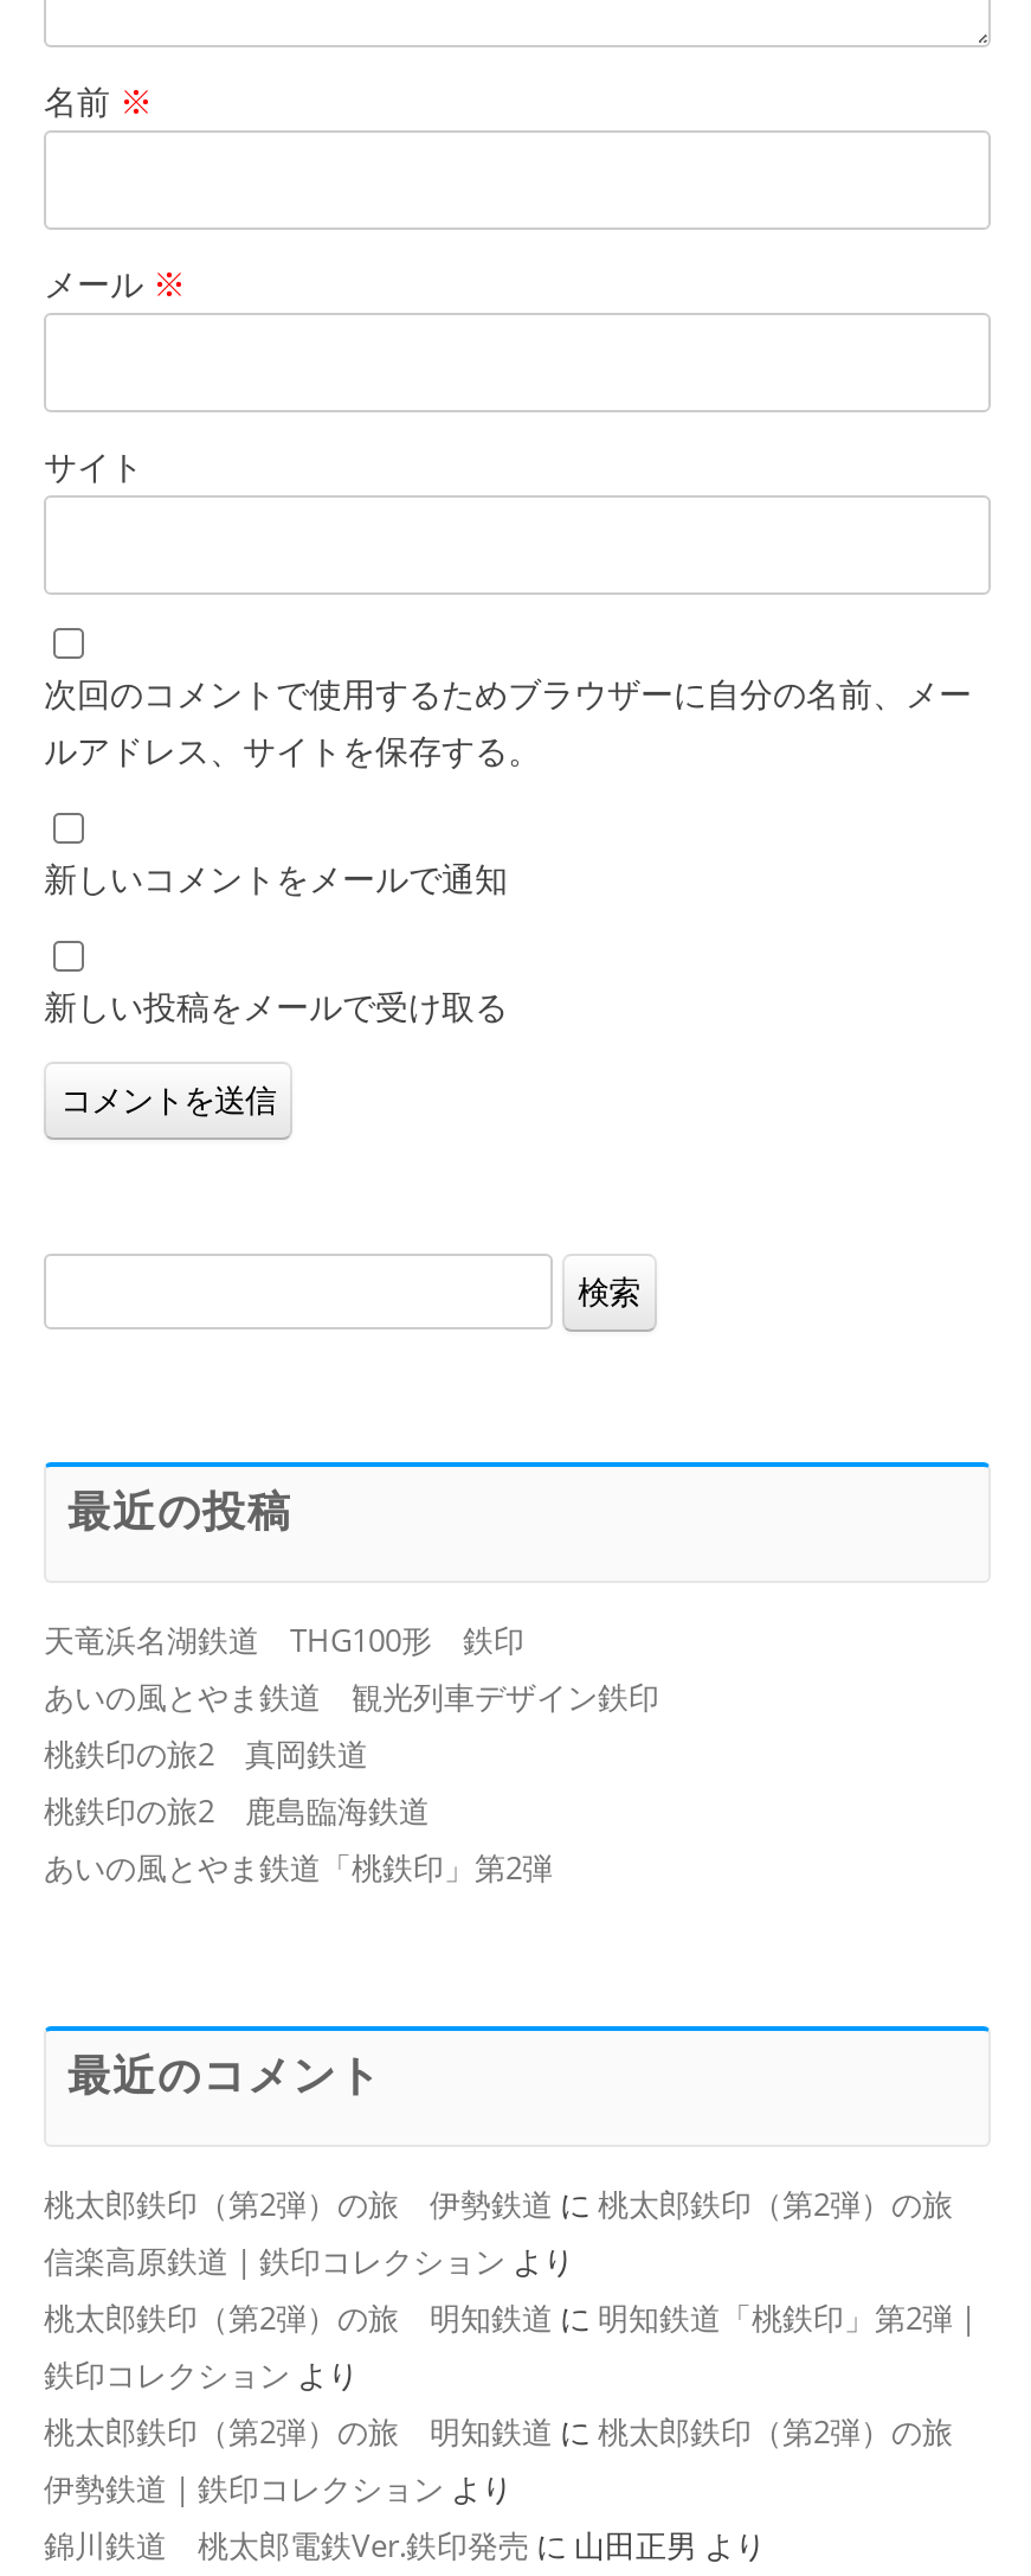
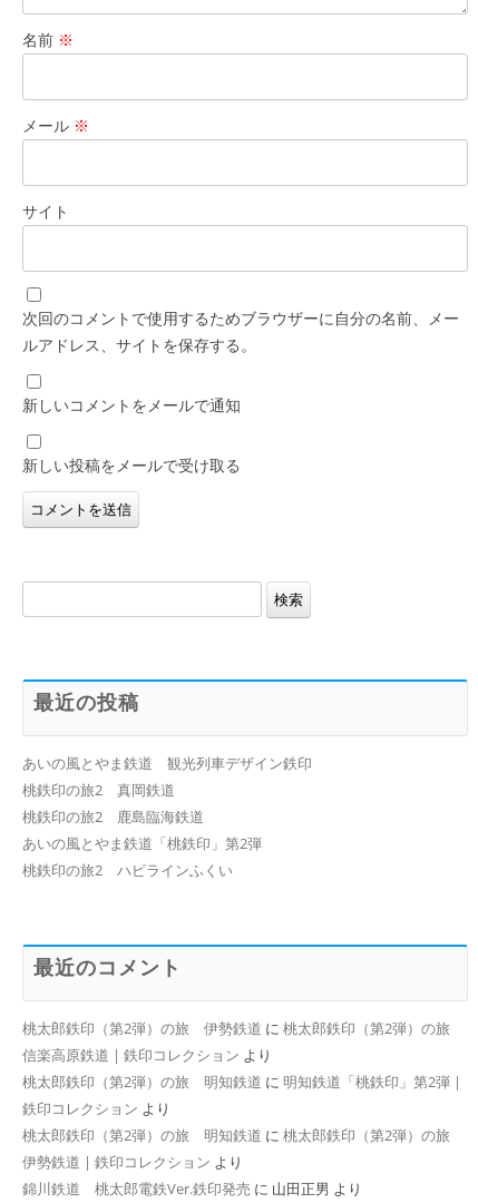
- 天竜浜名湖鉄道 THG100形 鉄印

moved up: あいの風とやま鉄道 観光列車デザイン鉄印 | 桃鉄印の旅2 真岡鉄道 | 桃鉄印の旅2 鹿島臨海鉄道 | あいの風とやま鉄道「桃鉄印」第2弾

+ 桃鉄印の旅2 ハピラインふくい
